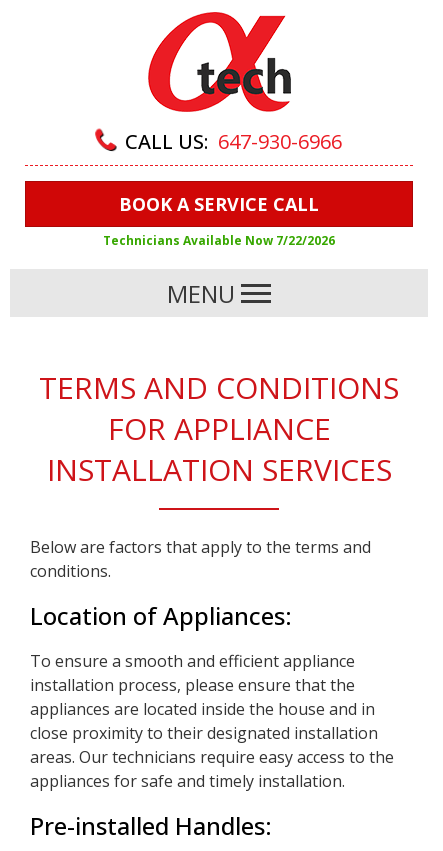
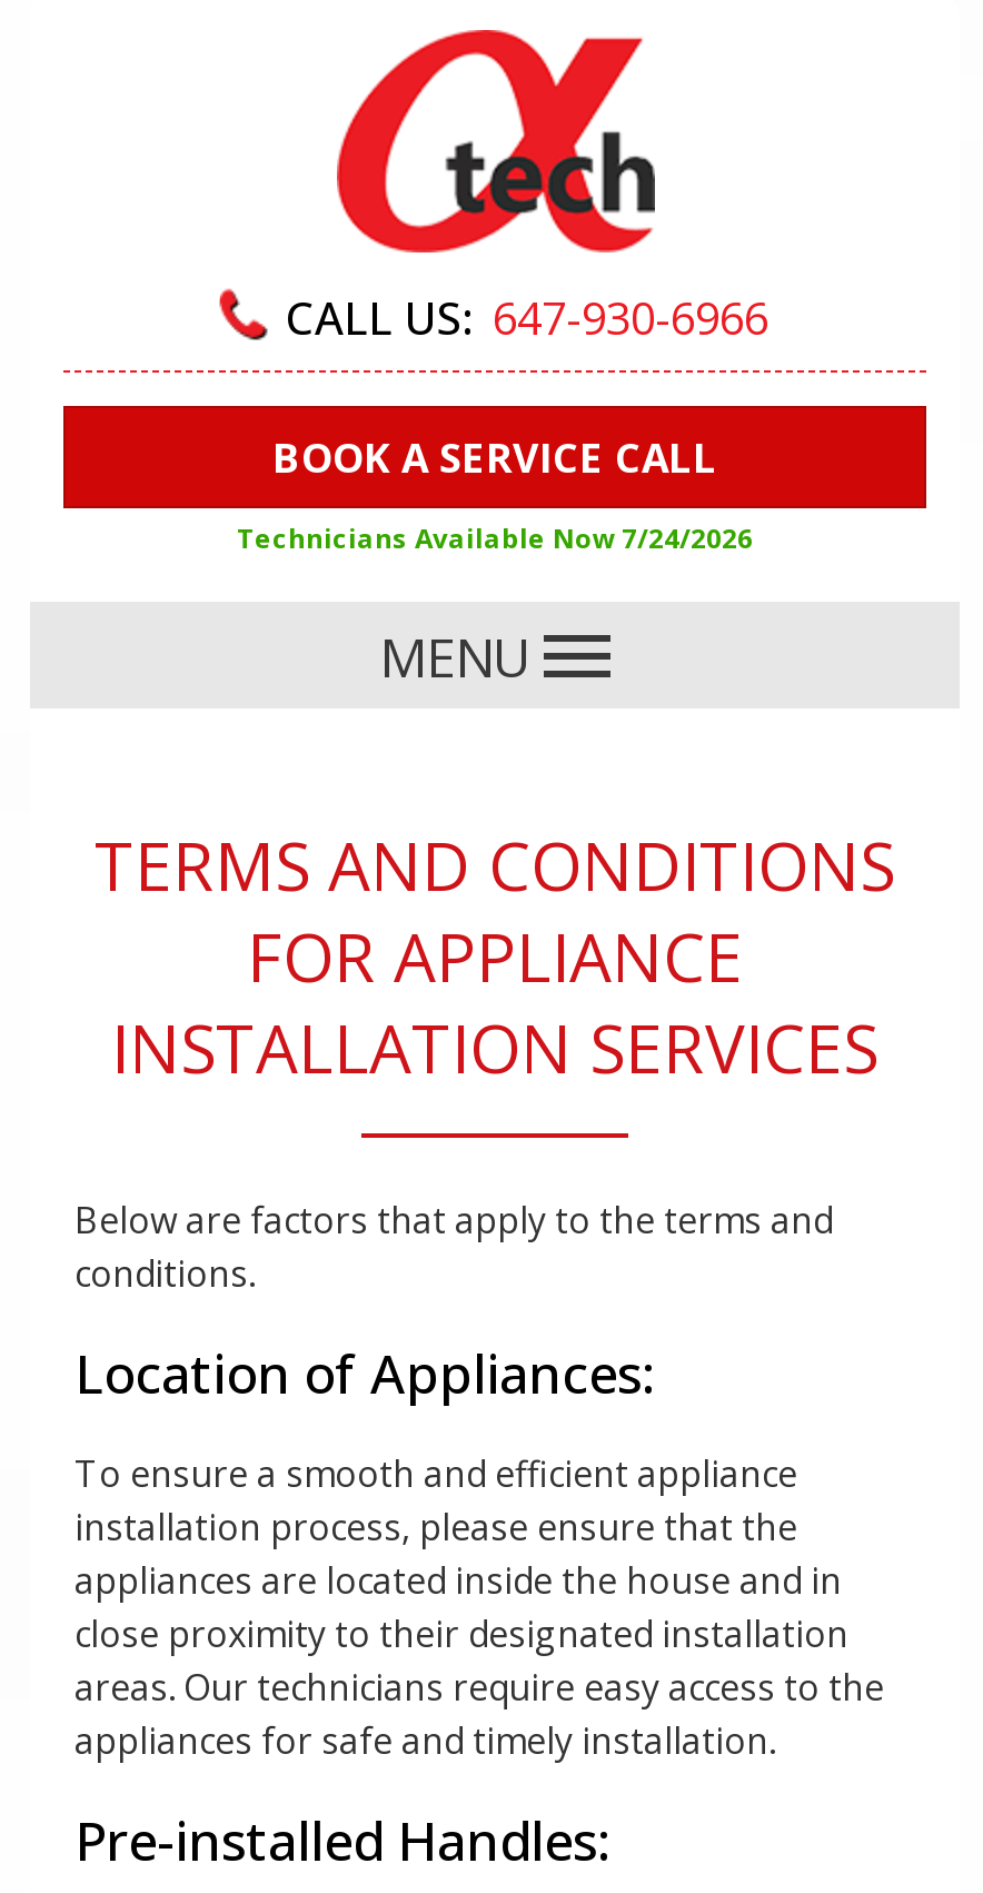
- Technicians Available Now 7/22/2026
+ Technicians Available Now 7/24/2026
